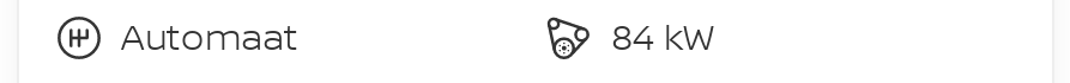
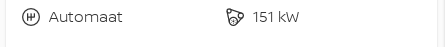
- 84 kW
+ 151 kW
